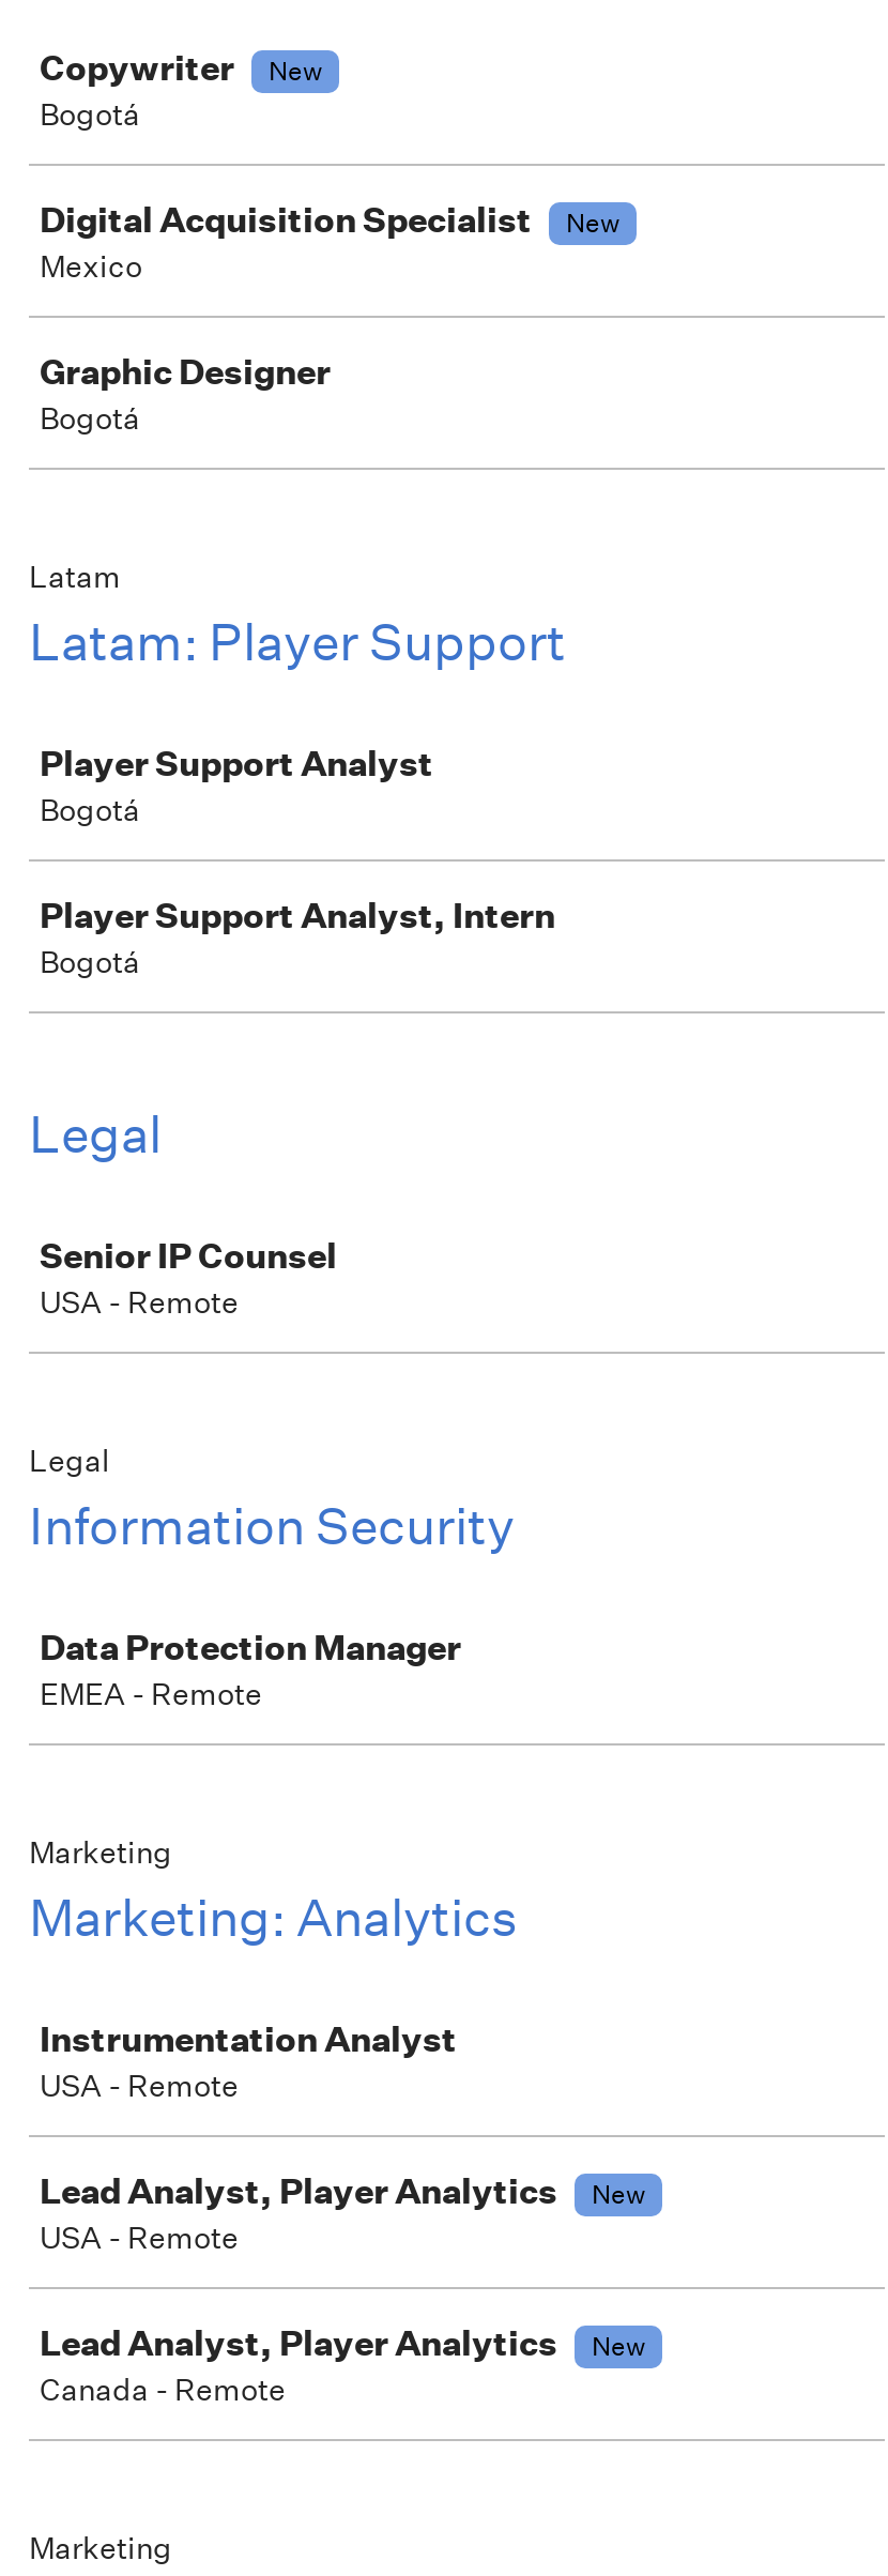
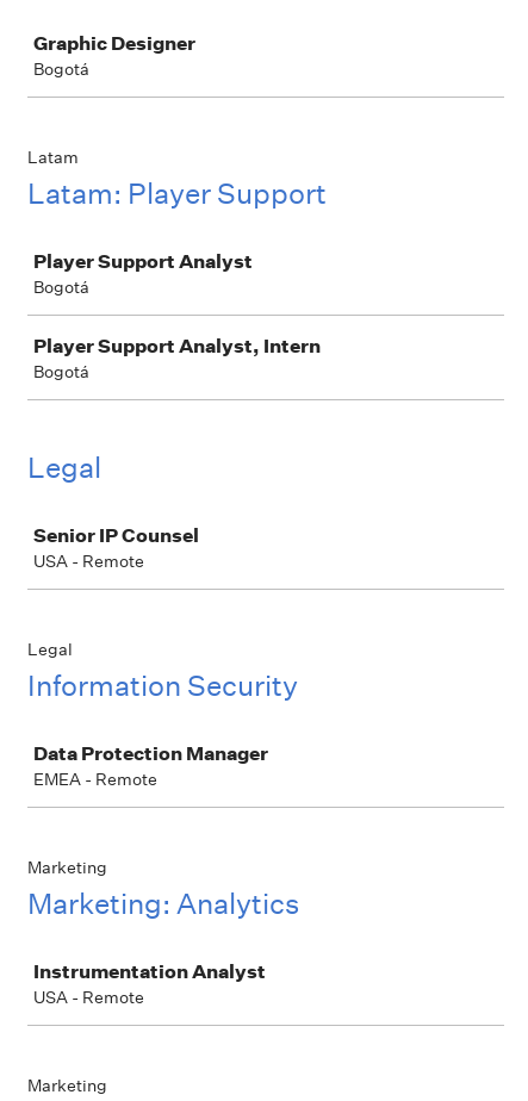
- Copywriter
- New
- Bogotá
- Digital Acquisition Specialist
- New
- Mexico

- Lead Analyst, Player Analytics
- New
- USA - Remote
- Lead Analyst, Player Analytics
- New
- Canada - Remote
